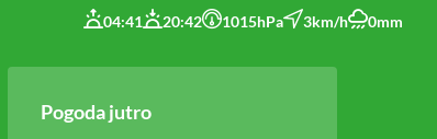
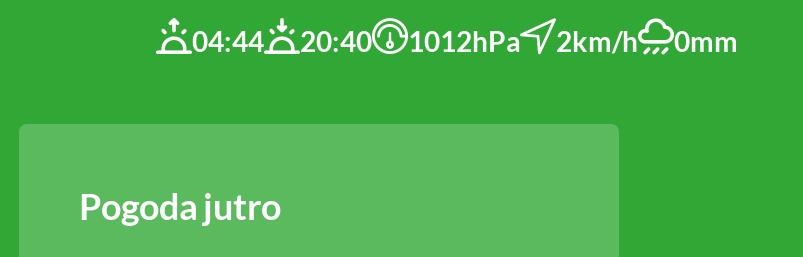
- 04:41
+ 04:44

- 20:42
+ 20:40

- 1015hPa
+ 1012hPa

- 3km/h
+ 2km/h
